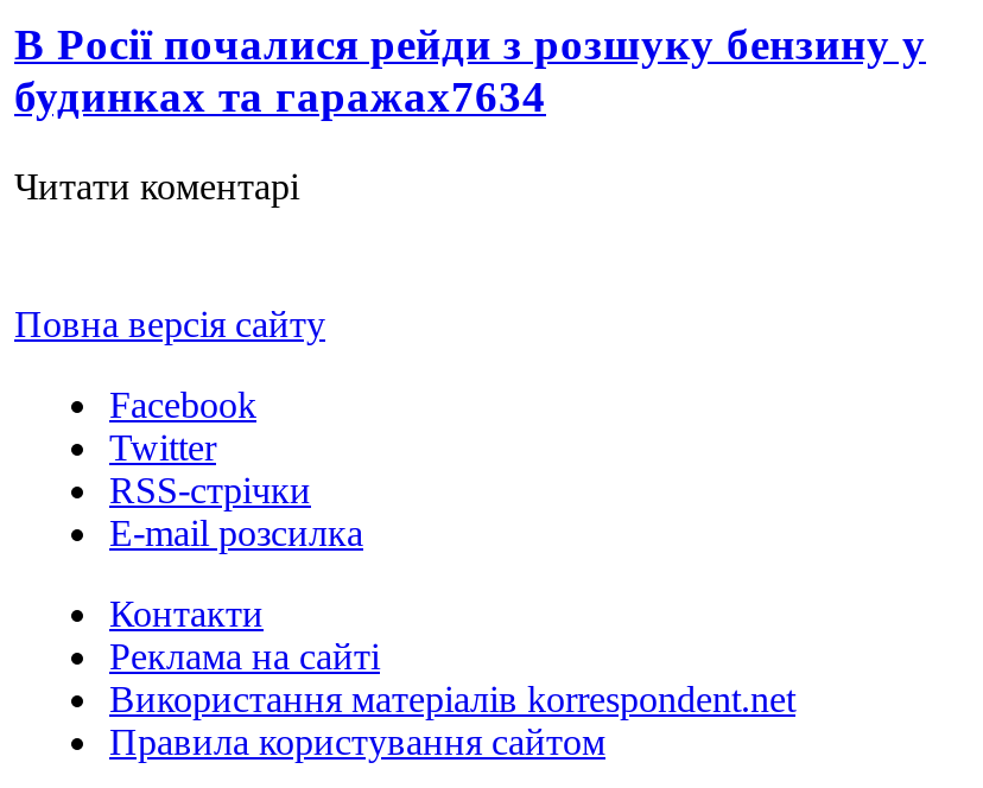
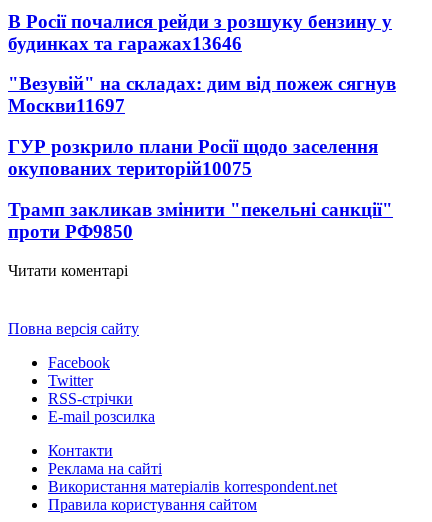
- будинках та гаражах7634
+ будинках та гаражах13646
+ "Везувій" на складах: дим від пожеж сягнув
+ Москви11697
+ ГУР розкрило плани Росії щодо заселення
+ окупованих територій10075
+ Трамп закликав змінити "пекельні санкції"
+ проти РФ9850
